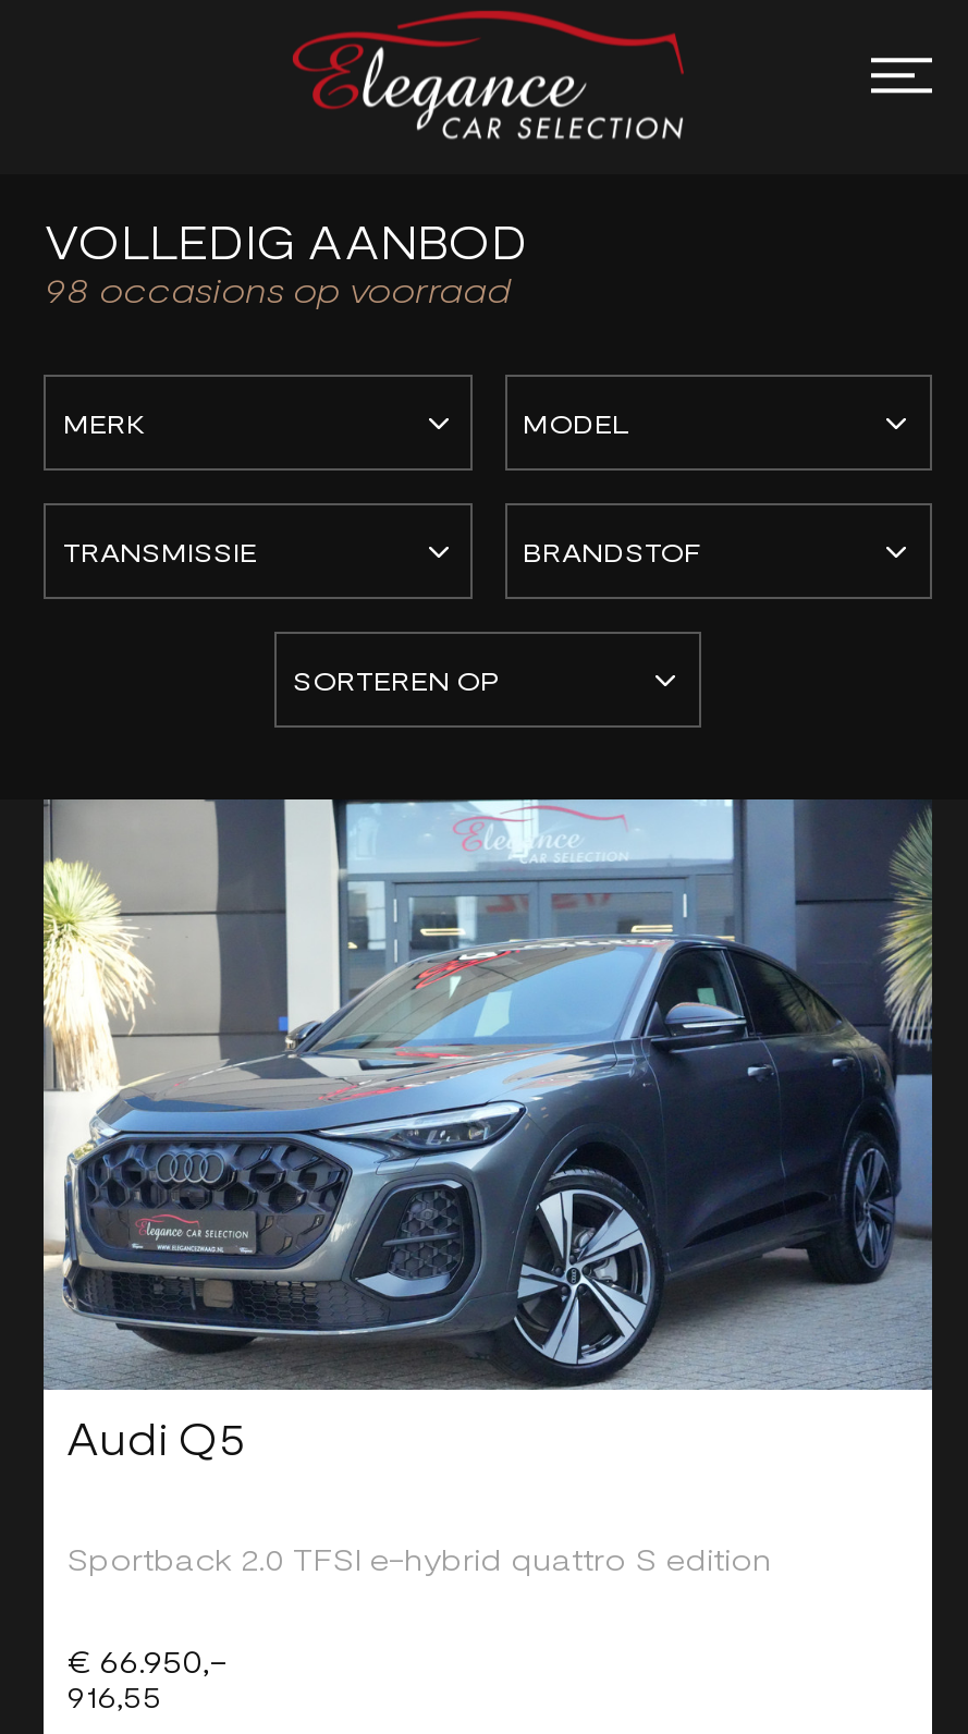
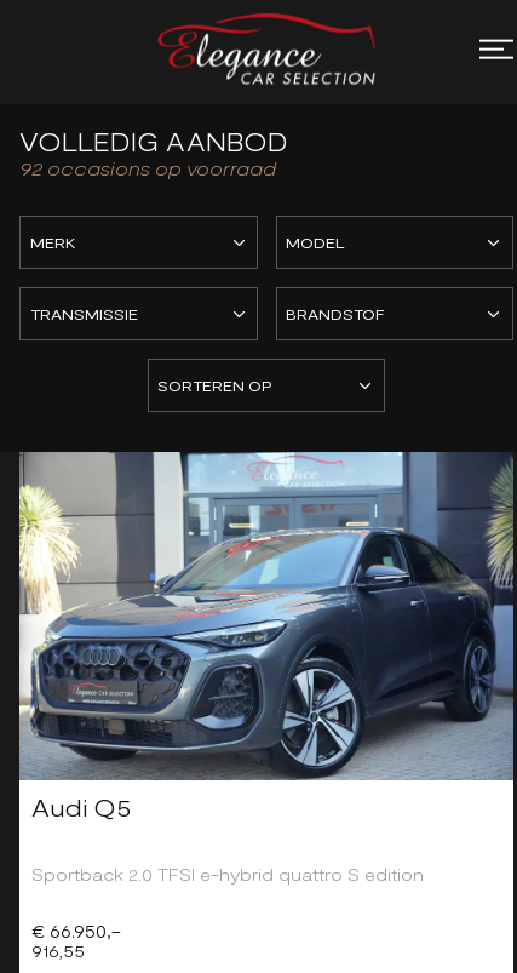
- 98 occasions op voorraad
+ 92 occasions op voorraad
